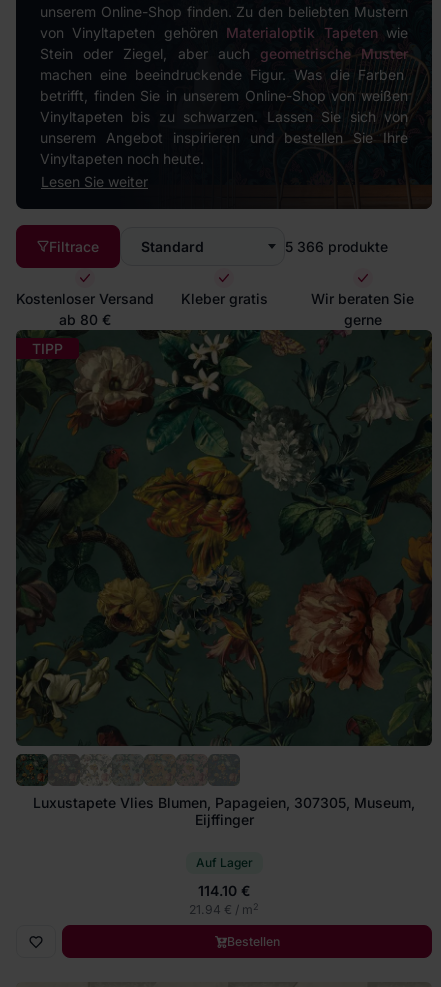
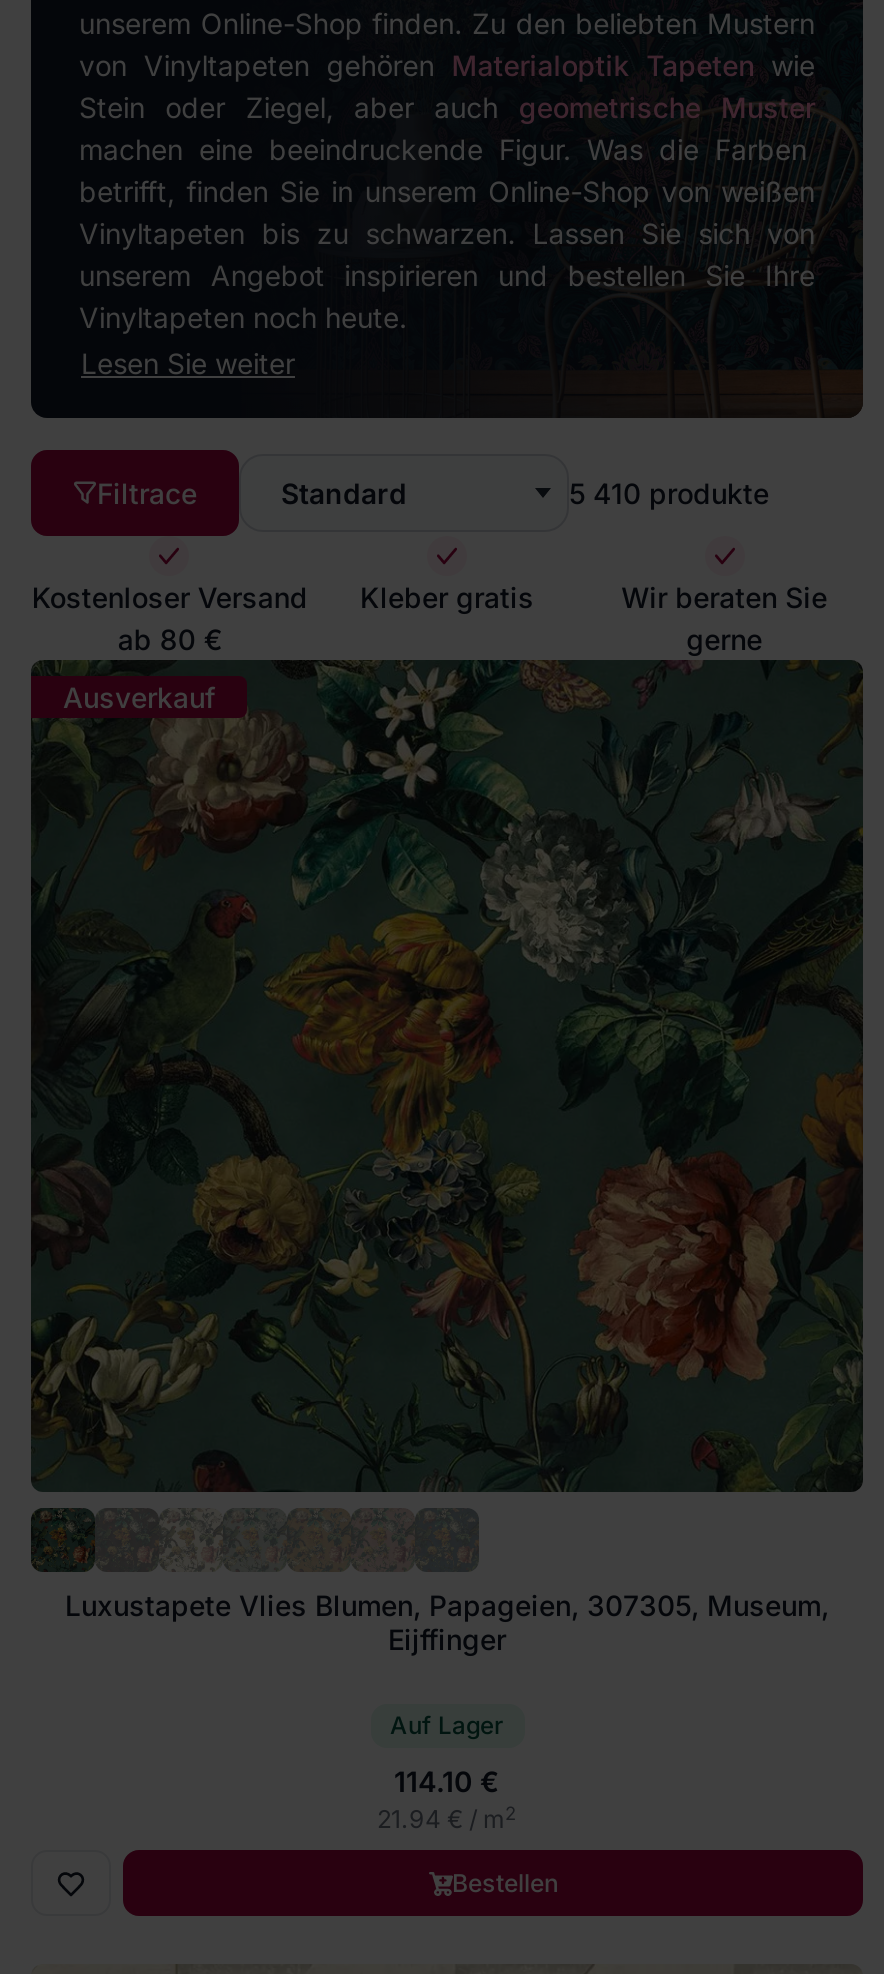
- 5 366 produkte
+ 5 410 produkte

- TIPP
+ Ausverkauf
